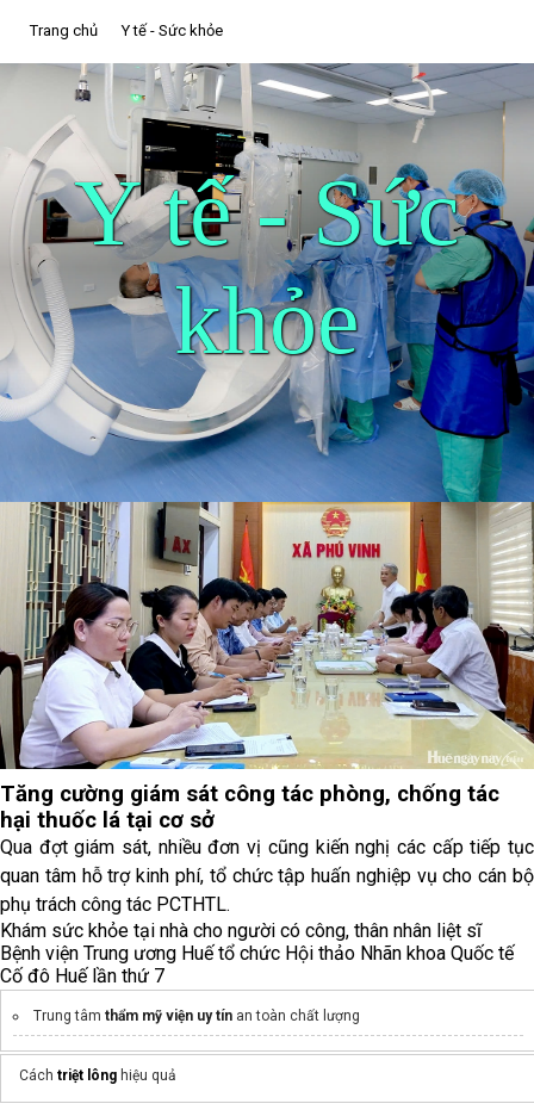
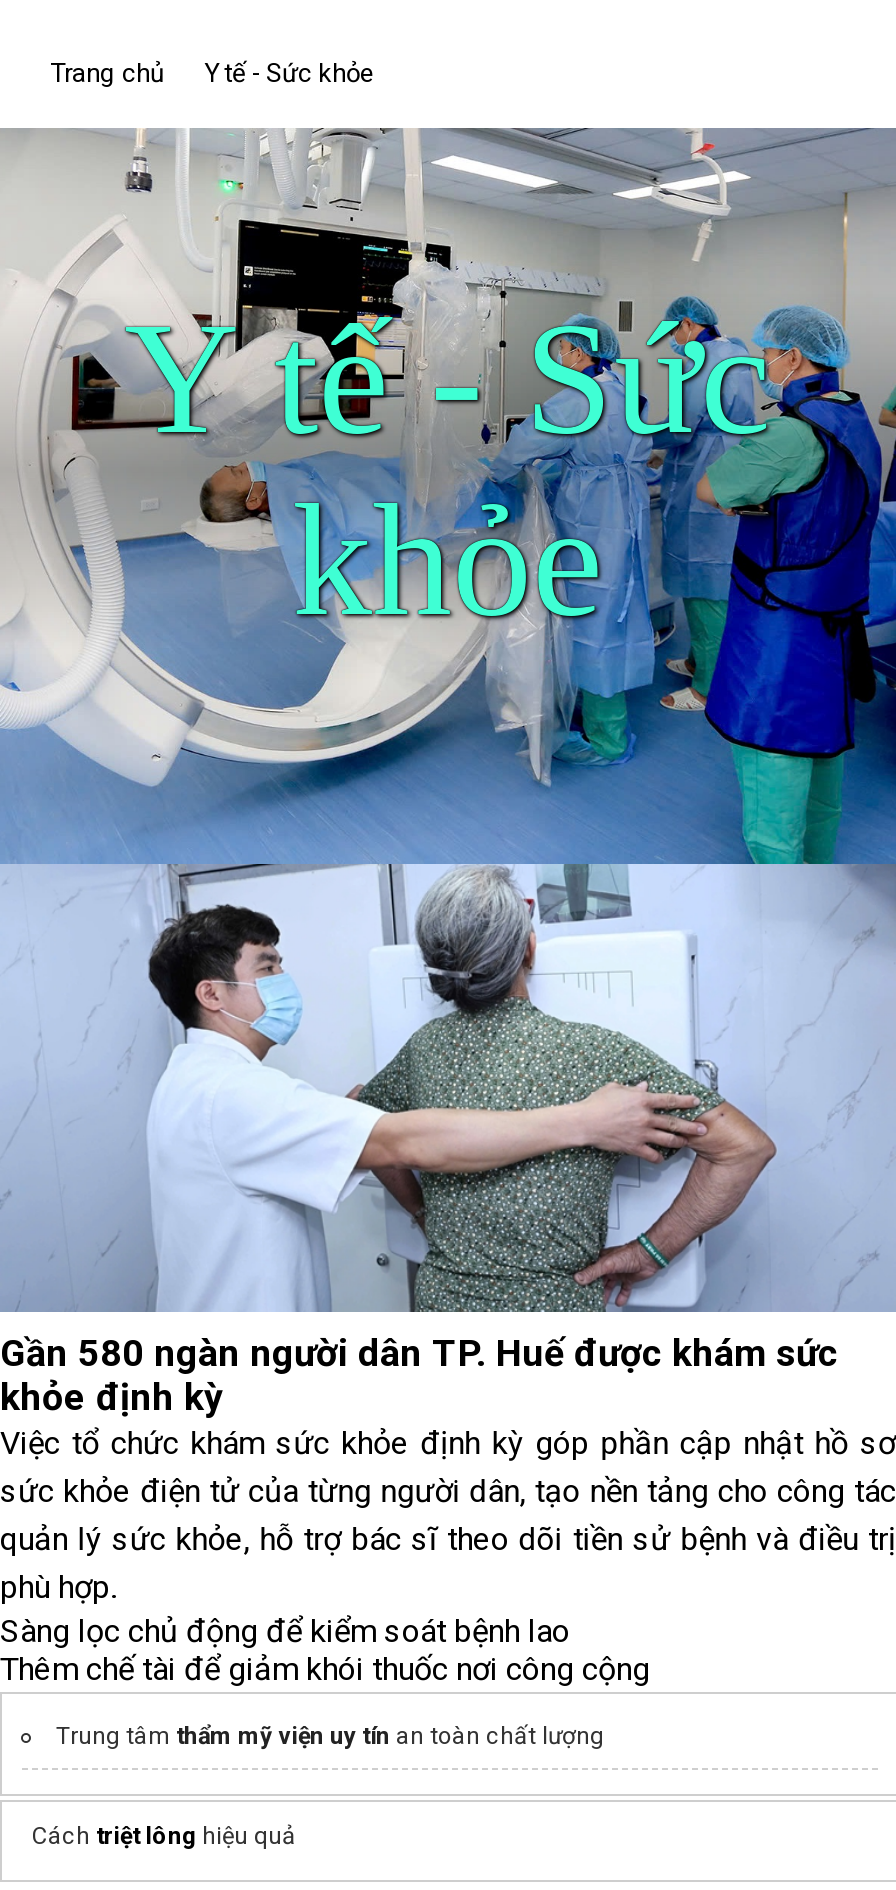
- [image]
- Tăng cường giám sát công tác phòng, chống tác
- hại thuốc lá tại cơ sở
- Qua đợt giám sát, nhiều đơn vị cũng kiến nghị các cấp tiếp tục
- quan tâm hỗ trợ kinh phí, tổ chức tập huấn nghiệp vụ cho cán bộ
- phụ trách công tác PCTHTL.
- Khám sức khỏe tại nhà cho người có công, thân nhân liệt sĩ
- Bệnh viện Trung ương Huế tổ chức Hội thảo Nhãn khoa Quốc tế
- Cố đô Huế lần thứ 7
+ [image]
+ Gần 580 ngàn người dân TP. Huế được khám sức
+ khỏe định kỳ
+ Việc tổ chức khám sức khỏe định kỳ góp phần cập nhật hồ sơ
+ sức khỏe điện tử của từng người dân, tạo nền tảng cho công tác
+ quản lý sức khỏe, hỗ trợ bác sĩ theo dõi tiền sử bệnh và điều trị
+ phù hợp.
+ Sàng lọc chủ động để kiểm soát bệnh lao
+ Thêm chế tài để giảm khói thuốc nơi công cộng
